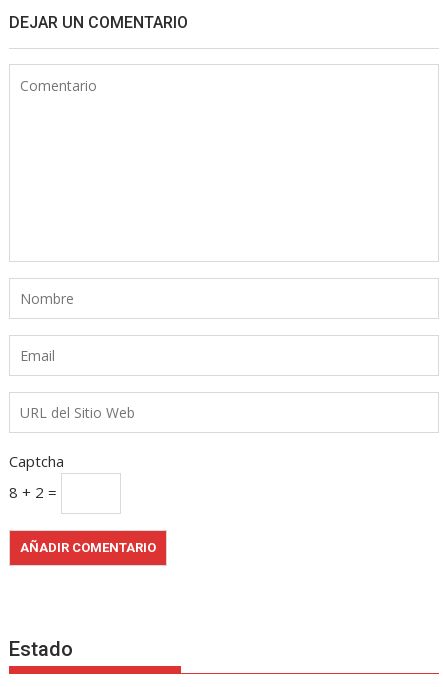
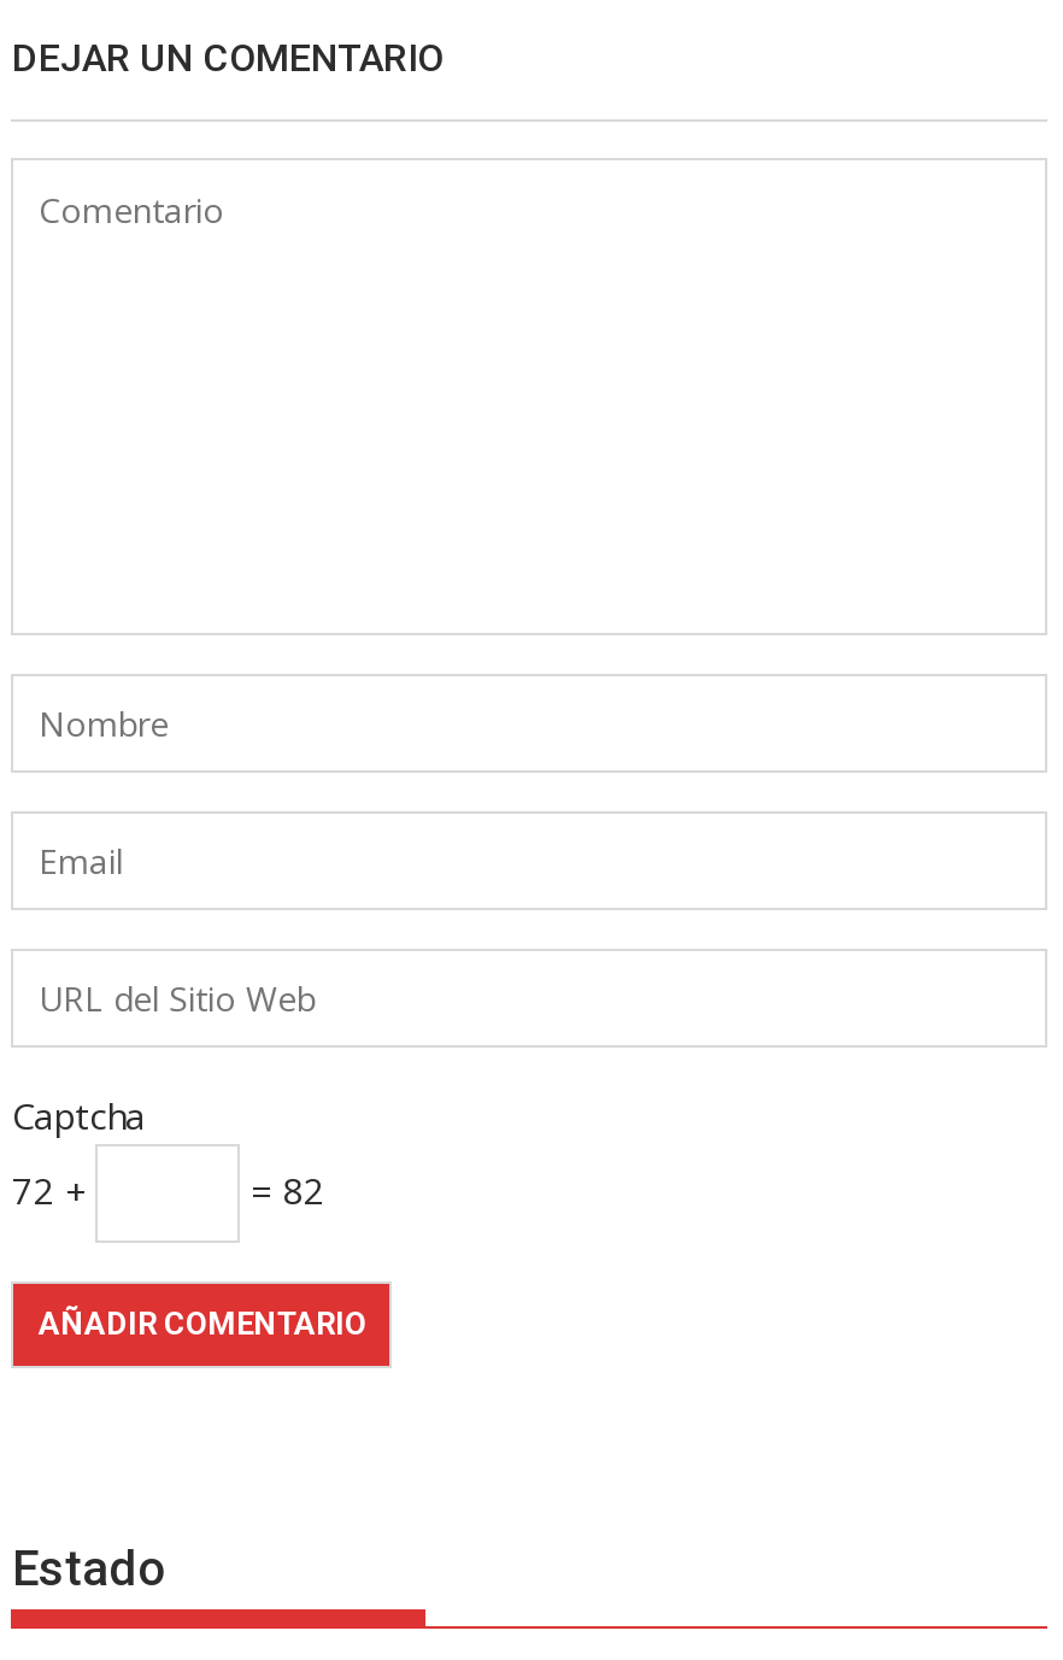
- 8 + 2 =
+ 72 +
+ = 82
